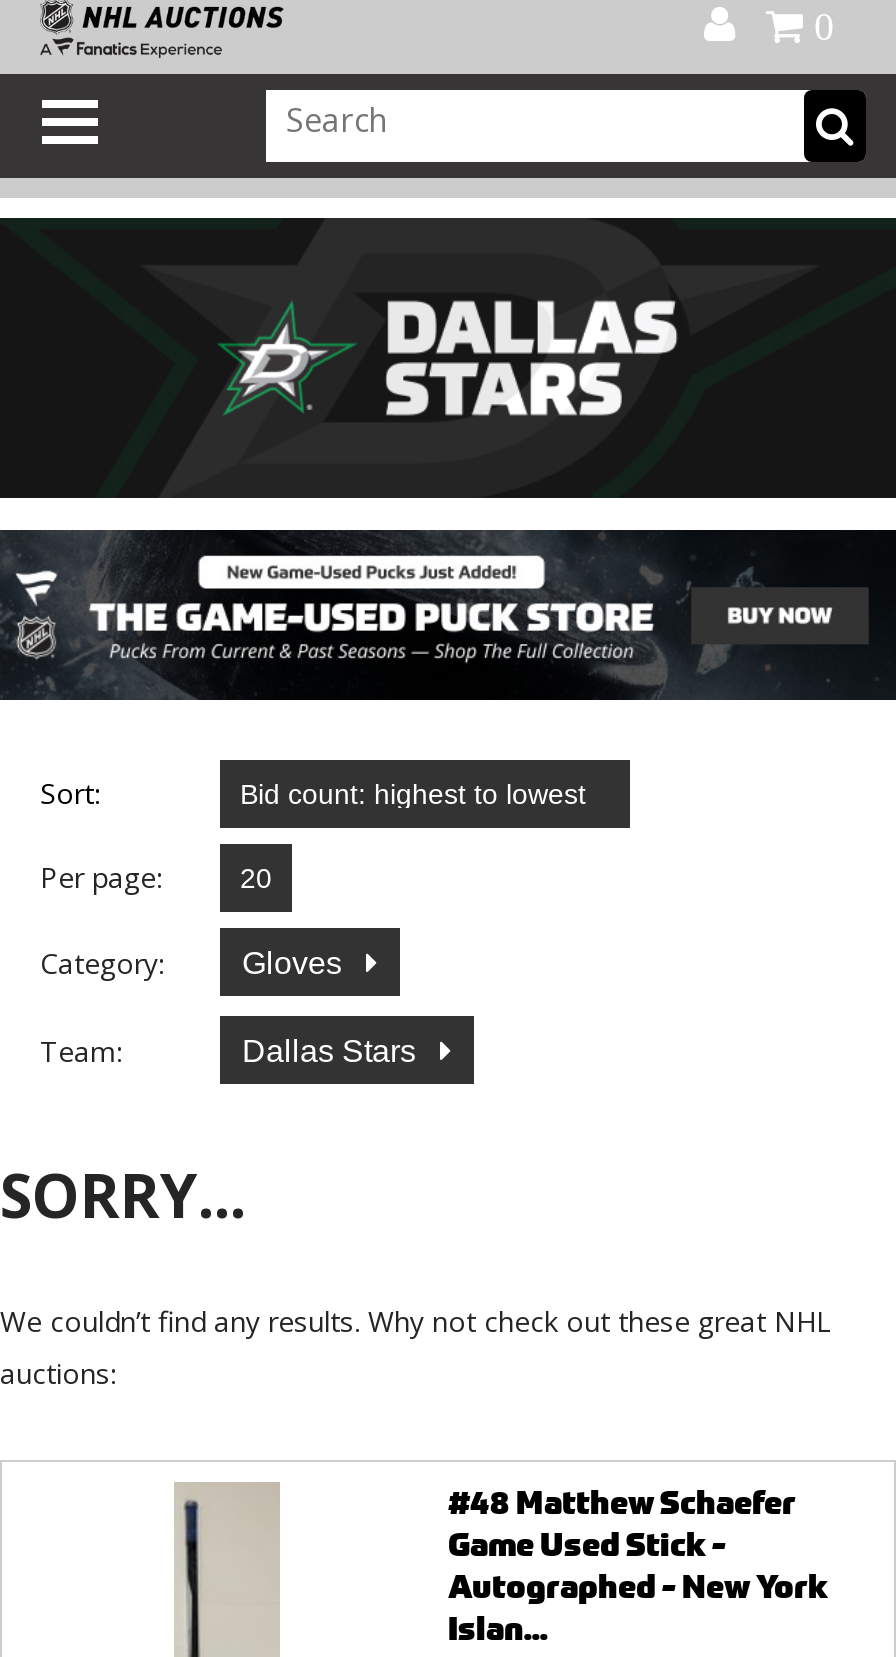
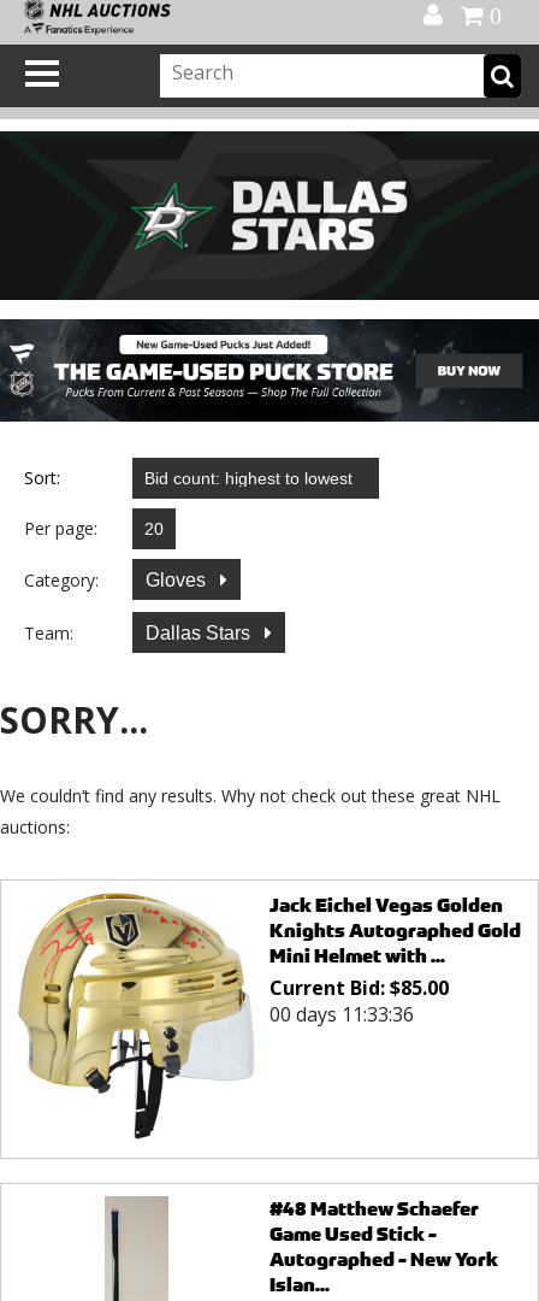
+ [image]
+ Jack Eichel Vegas Golden
+ Knights Autographed Gold
+ Mini Helmet with ...
+ Current Bid: $85.00
+ 00 days 11:33:36
